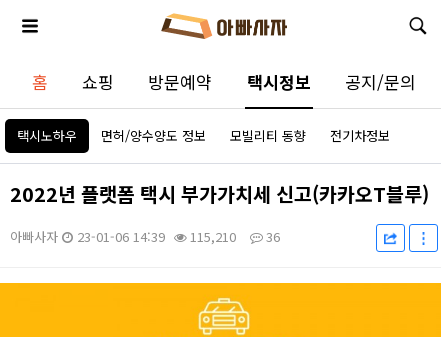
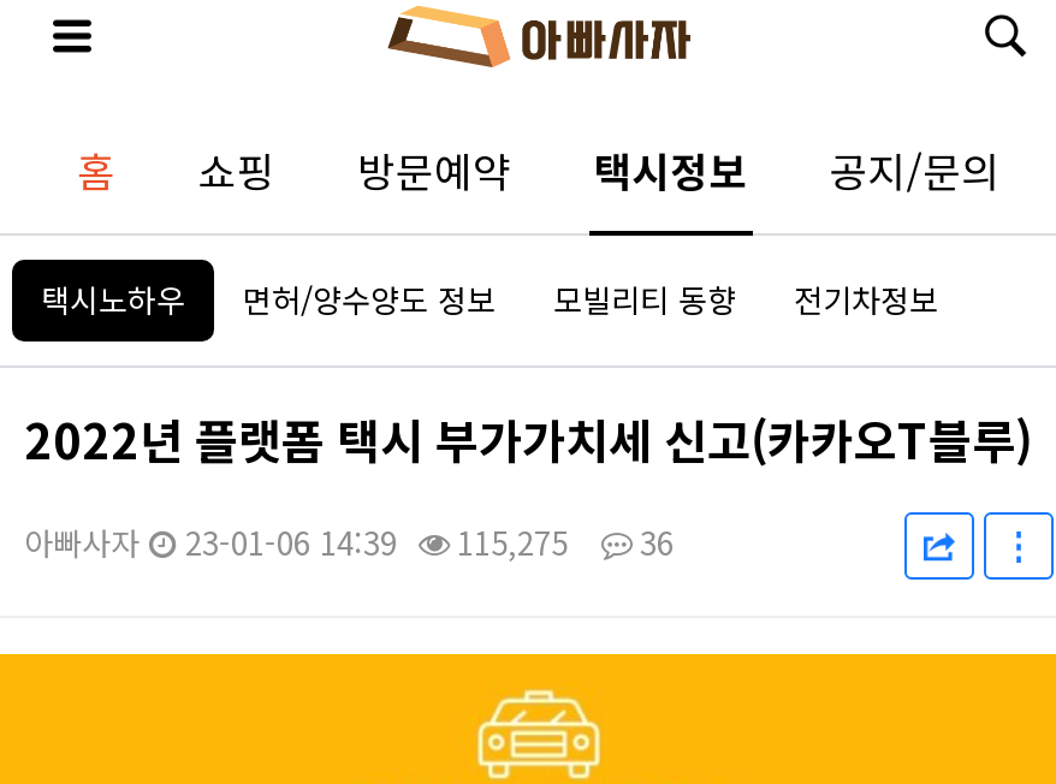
- 아빠사자 23-01-06 14:39 115,210 36
+ 아빠사자 23-01-06 14:39 115,275 36
